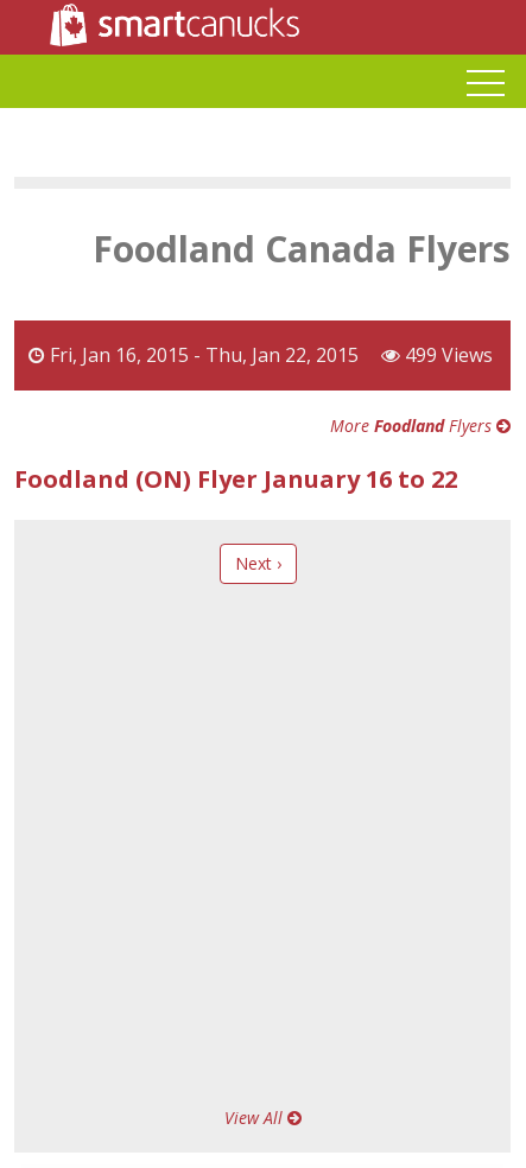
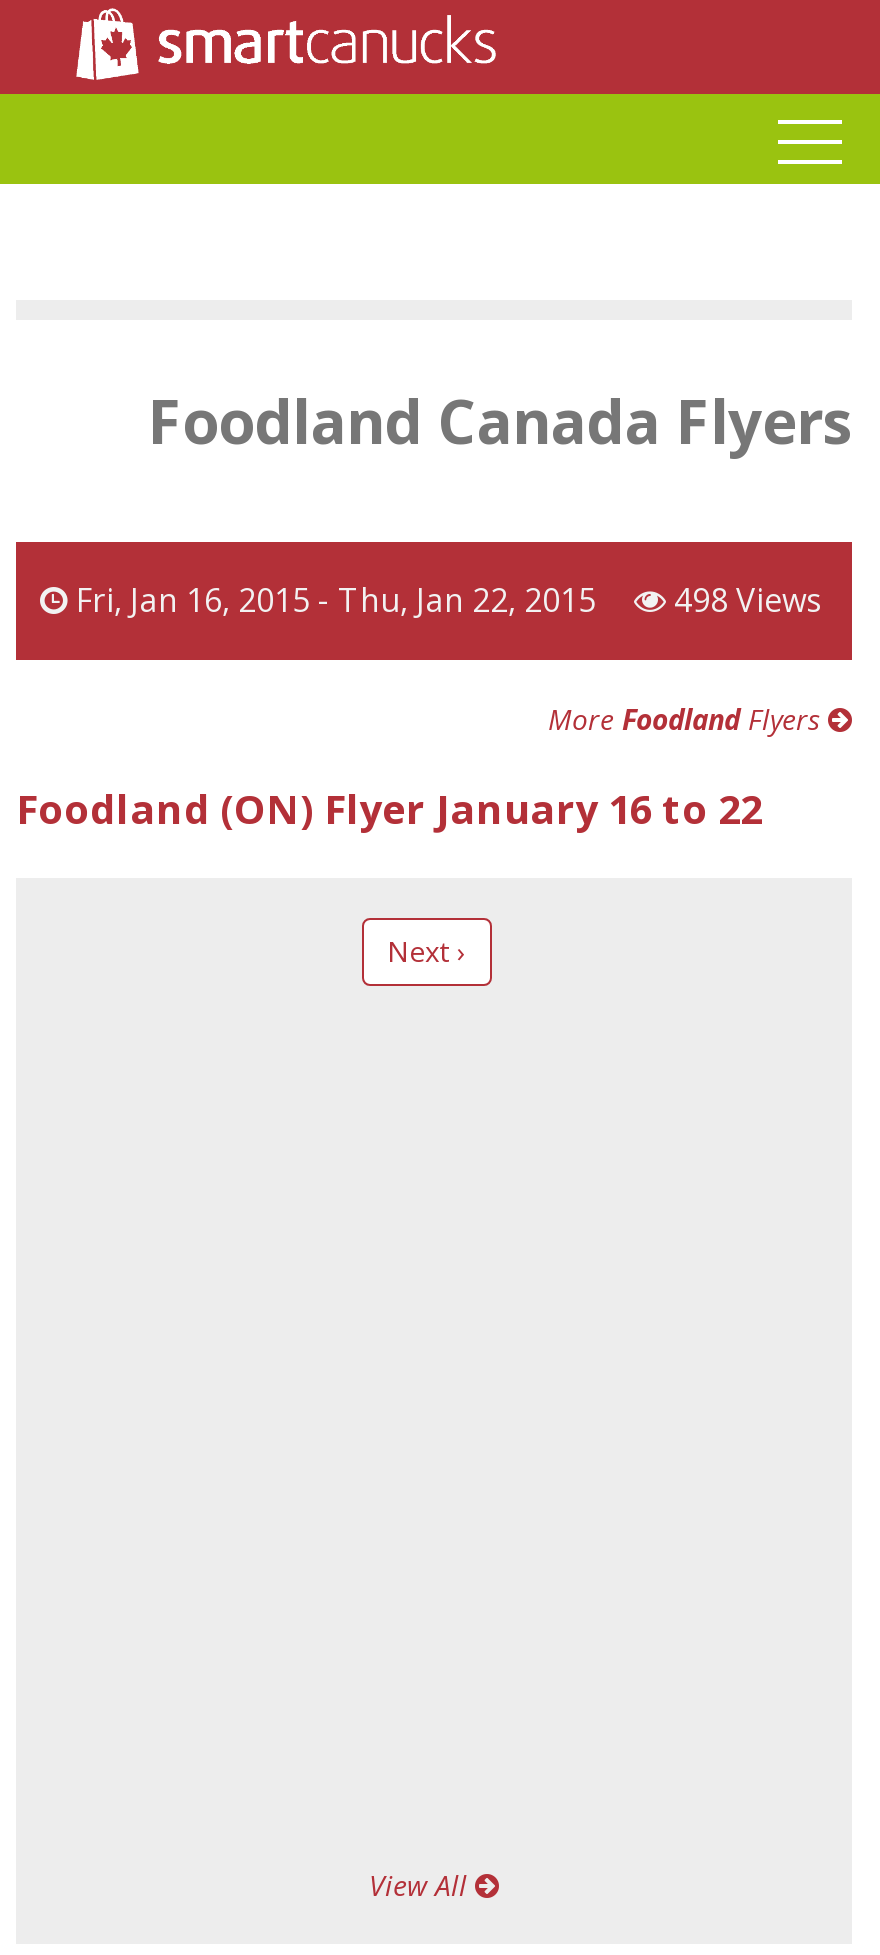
- Fri, Jan 16, 2015 - Thu, Jan 22, 2015 499 Views
+ Fri, Jan 16, 2015 - Thu, Jan 22, 2015 498 Views
